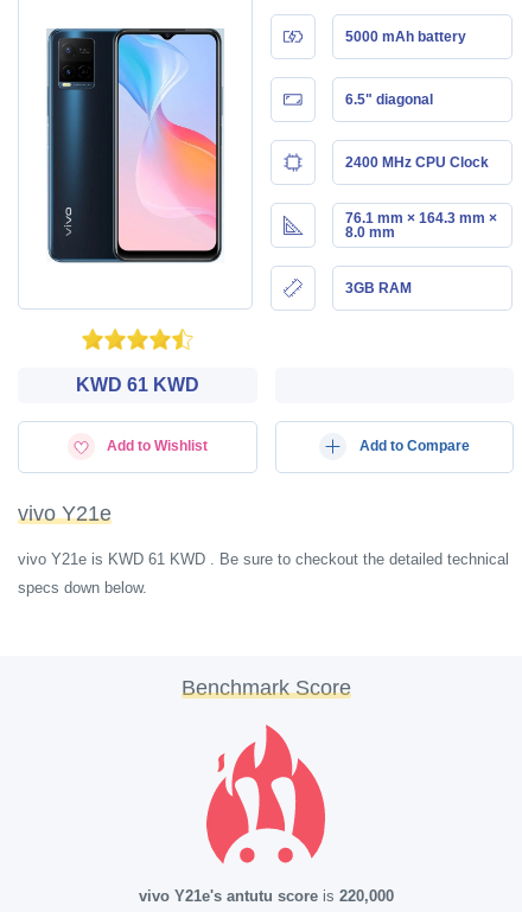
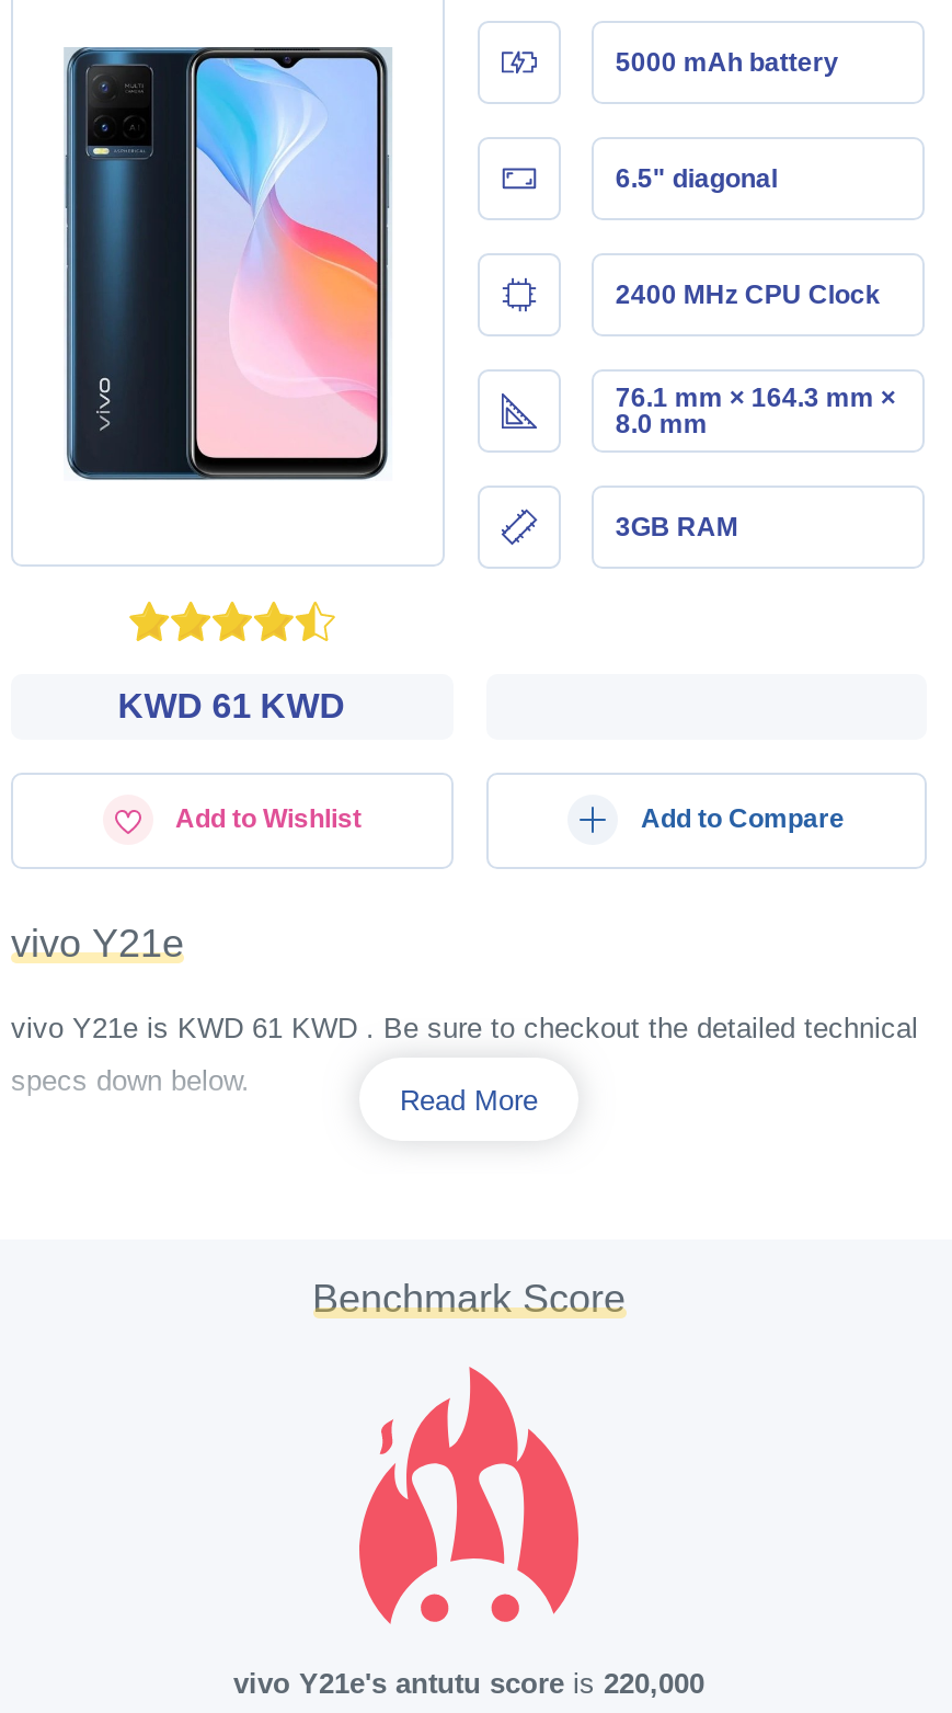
+ Read More
